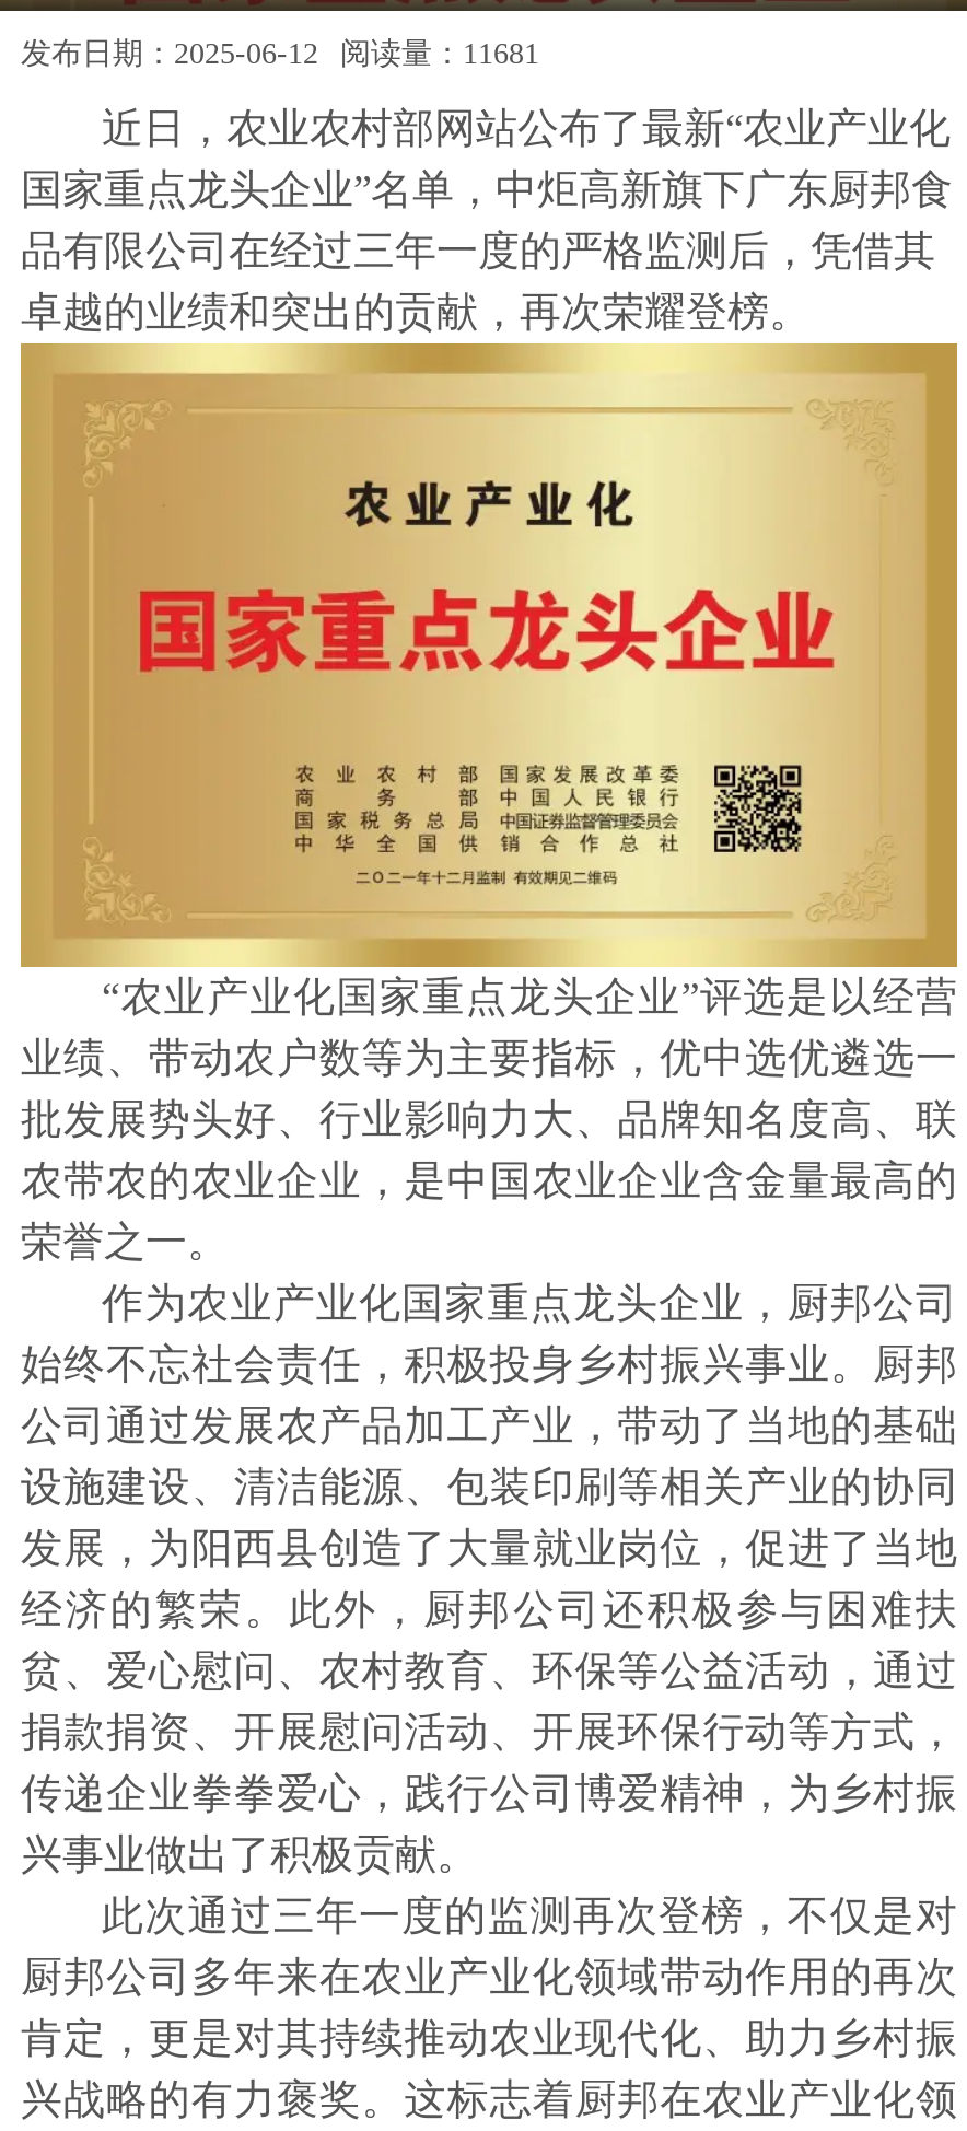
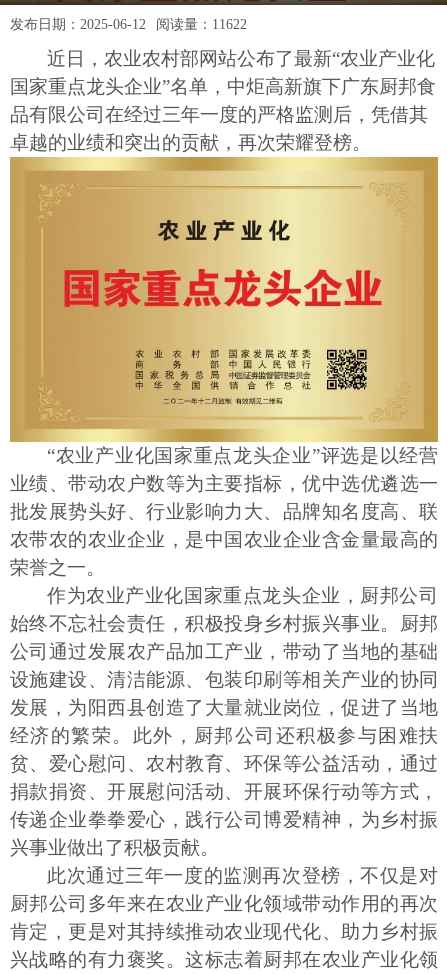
- 阅读量：11681
+ 阅读量：11622
